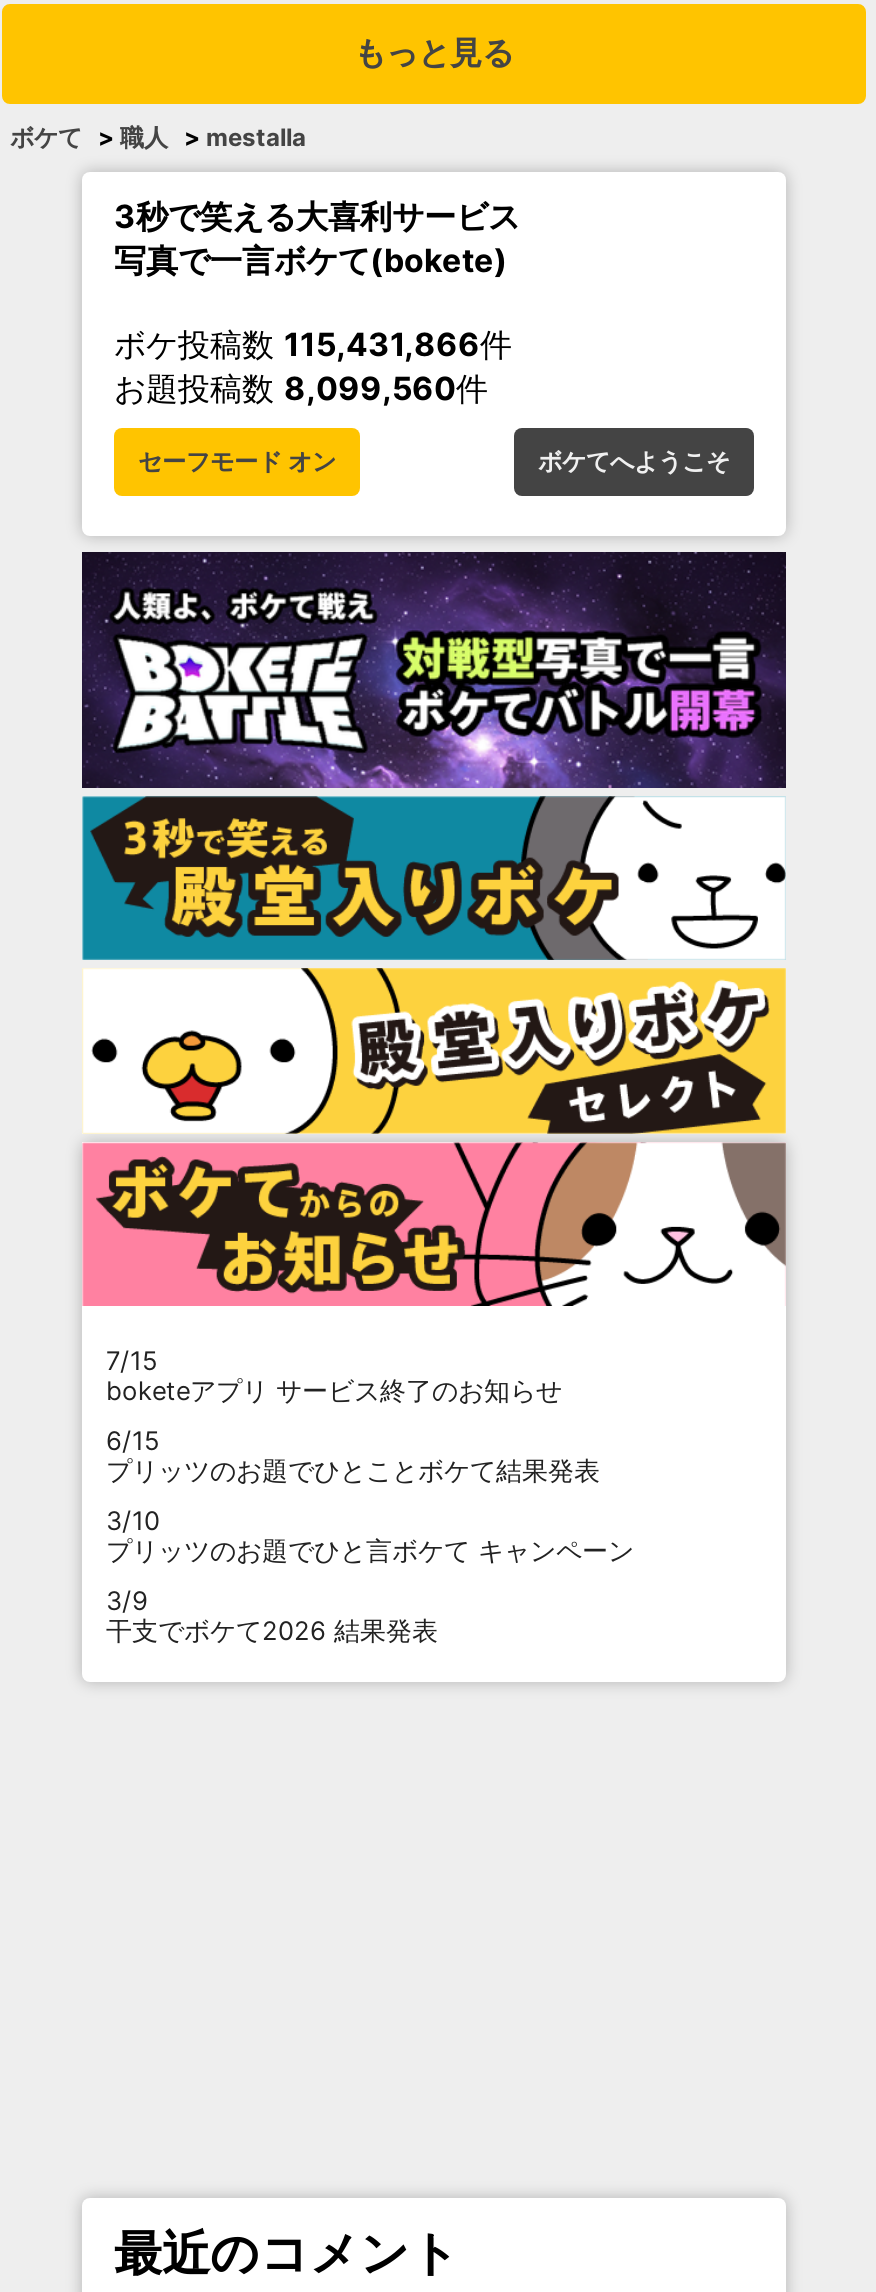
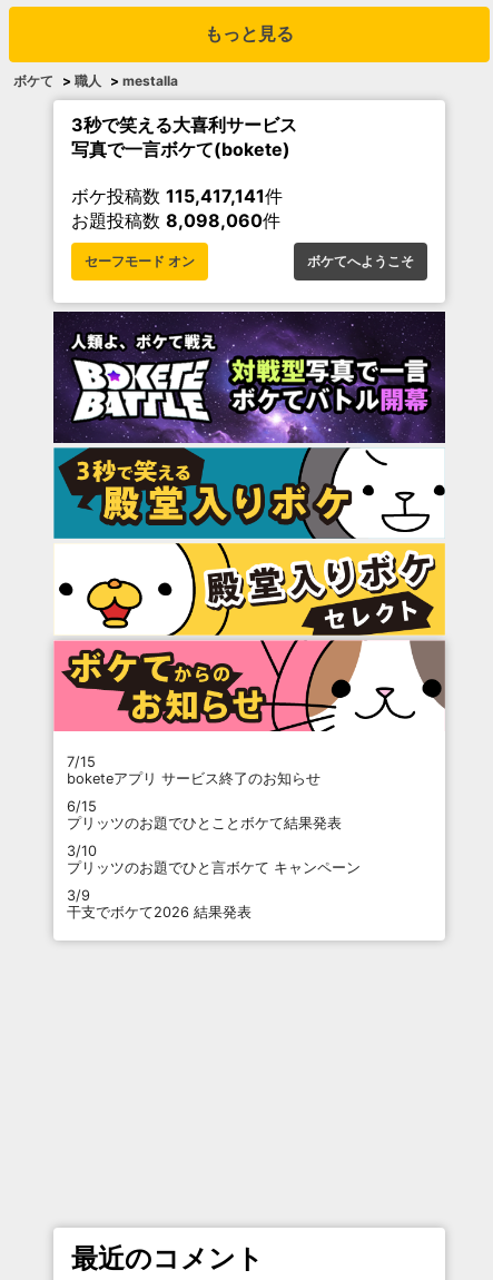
- ボケ投稿数115,431,866件
+ ボケ投稿数115,417,141件

- お題投稿数8,099,560件
+ お題投稿数8,098,060件
